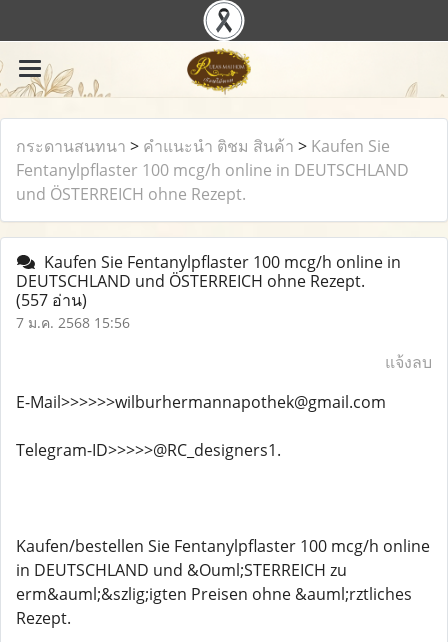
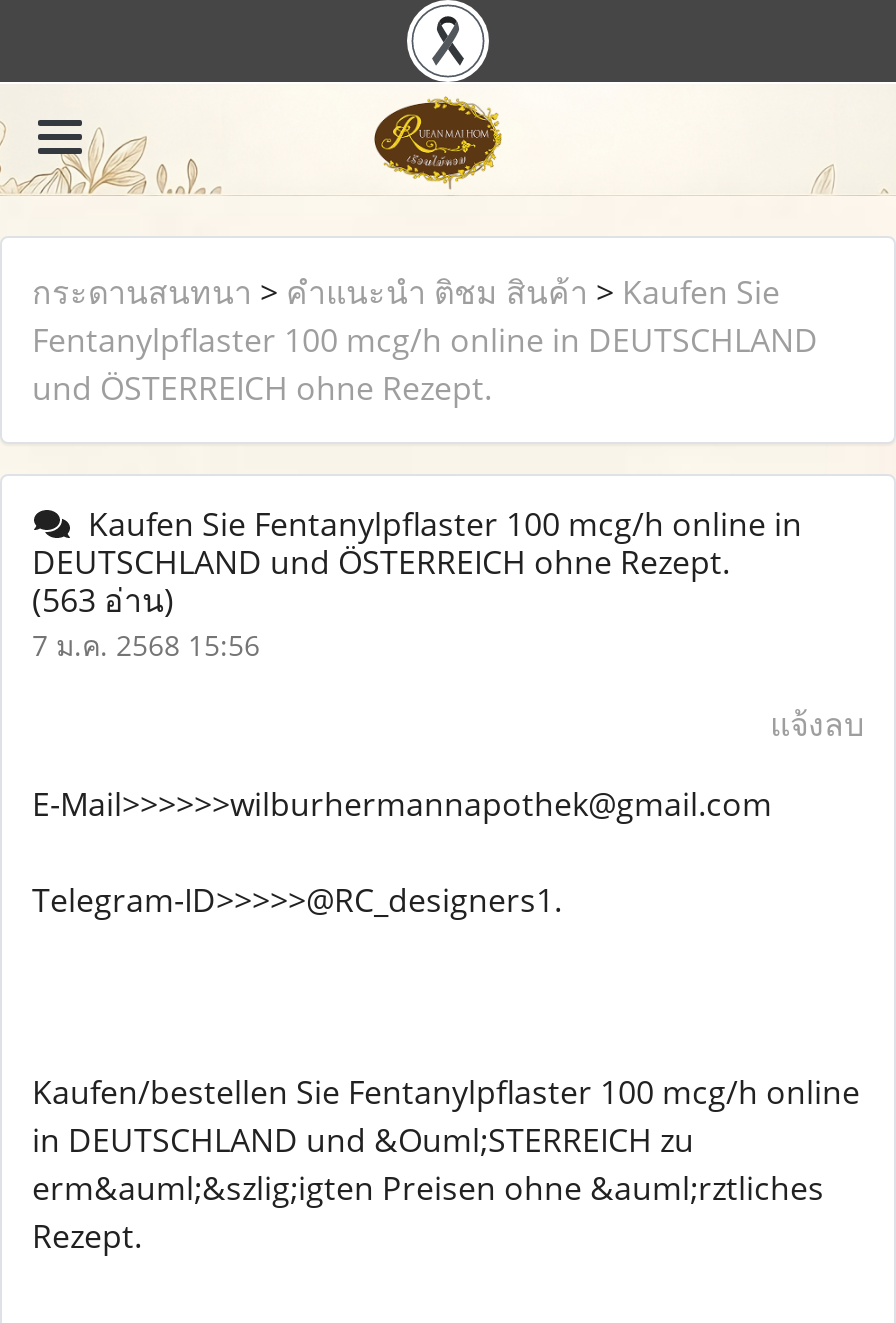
- (557 อ่าน)
+ (563 อ่าน)
